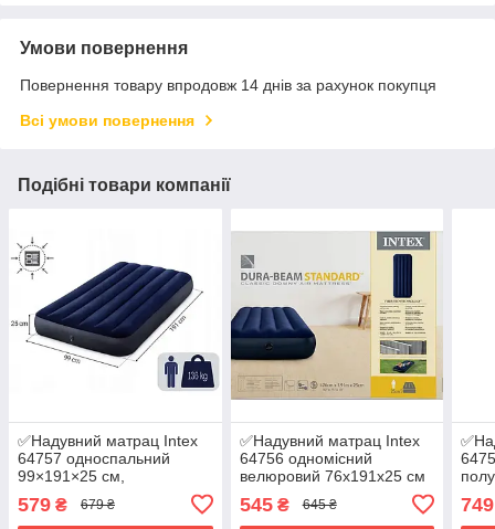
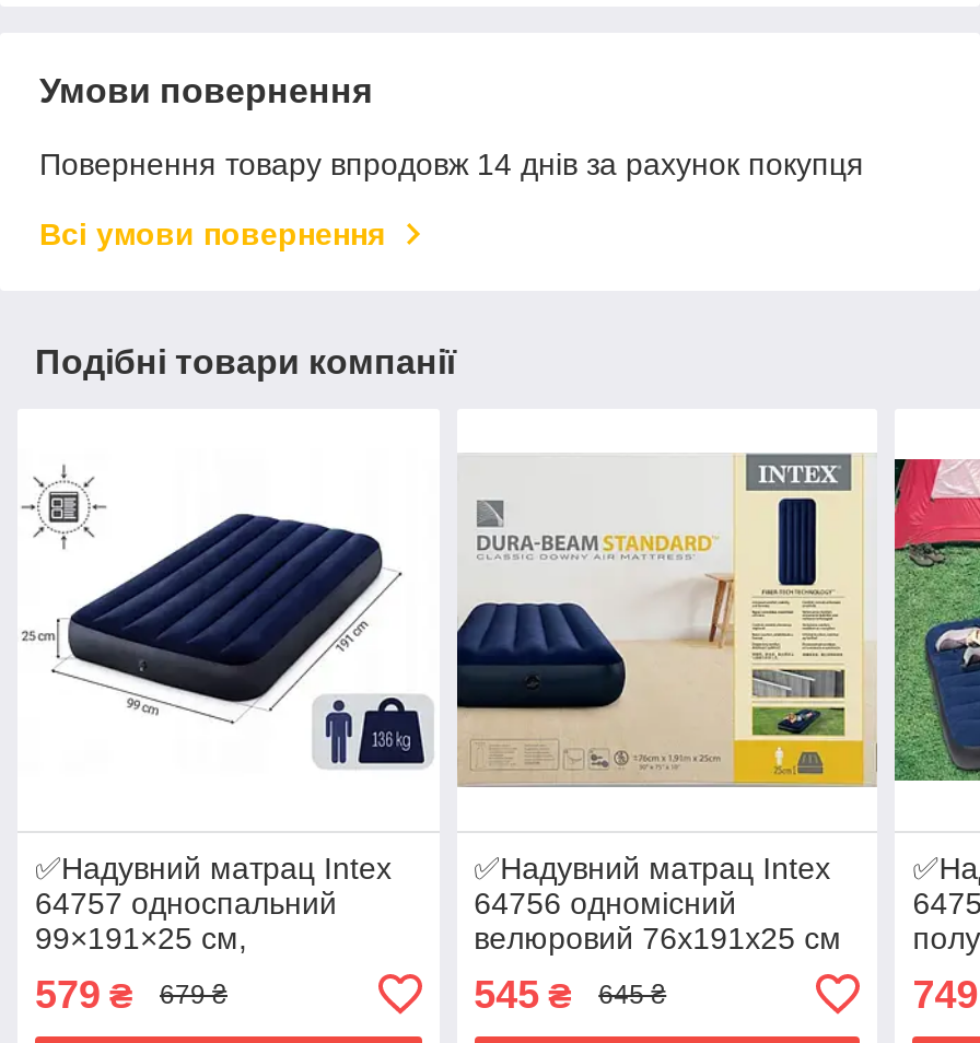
+ [image]
